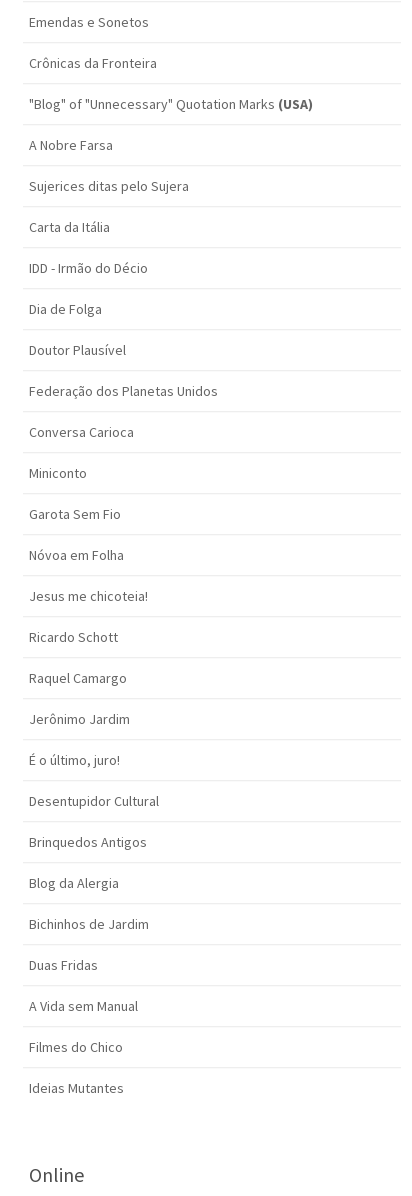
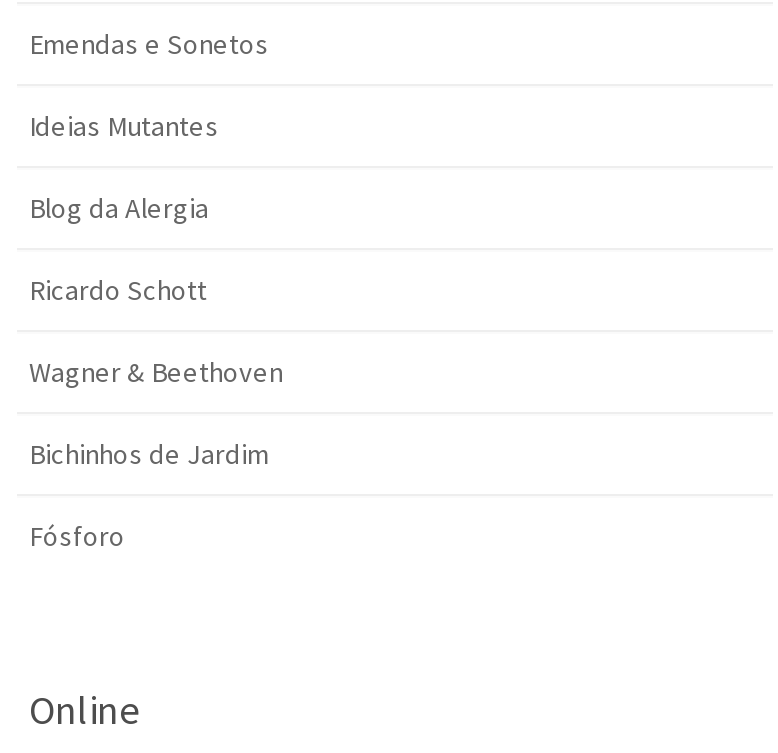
- Crônicas da Fronteira
- "Blog" of "Unnecessary" Quotation Marks (USA)
- A Nobre Farsa
- Sujerices ditas pelo Sujera
- Carta da Itália
- IDD - Irmão do Décio
- Dia de Folga
- Doutor Plausível
- Federação dos Planetas Unidos
- Conversa Carioca
- Miniconto
- Garota Sem Fio
- Nóvoa em Folha
- Jesus me chicoteia!

- Raquel Camargo
- Jerônimo Jardim
- É o último, juro!
- Desentupidor Cultural
- Brinquedos Antigos
+ Wagner & Beethoven

moved up: Blog da Alergia

- Duas Fridas
- A Vida sem Manual
- Filmes do Chico
+ Fósforo

moved up: Ideias Mutantes
